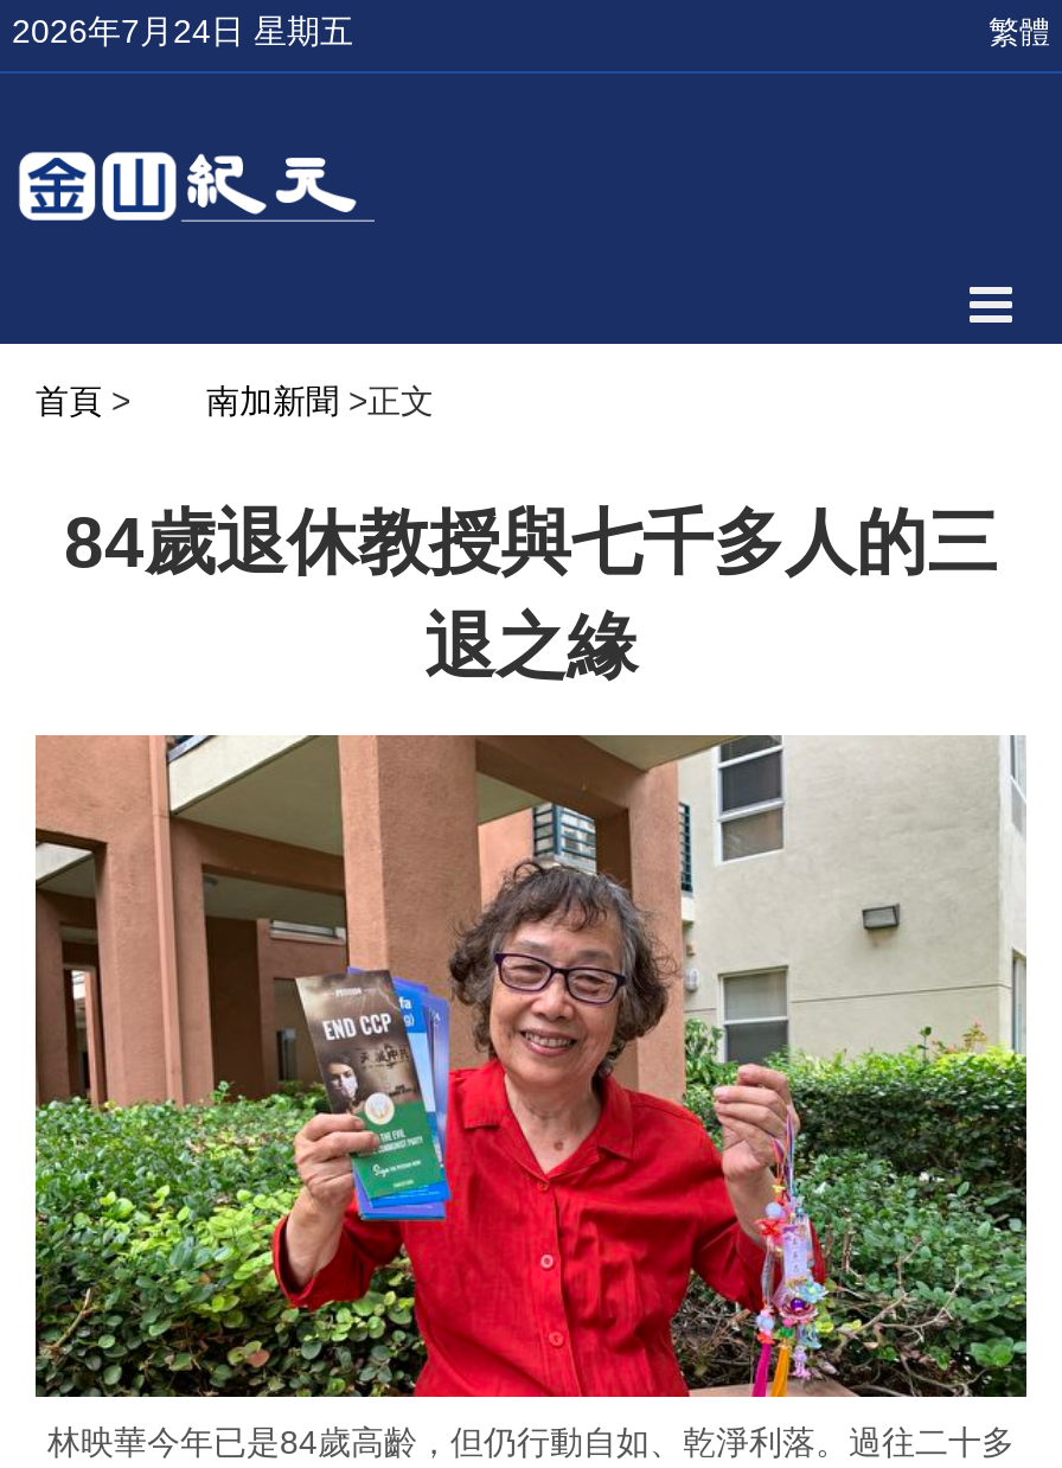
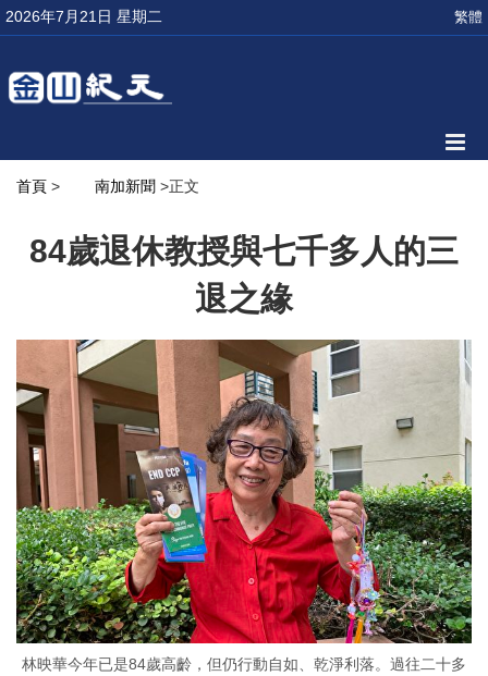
- 2026年7月24日 星期五
+ 2026年7月21日 星期二
